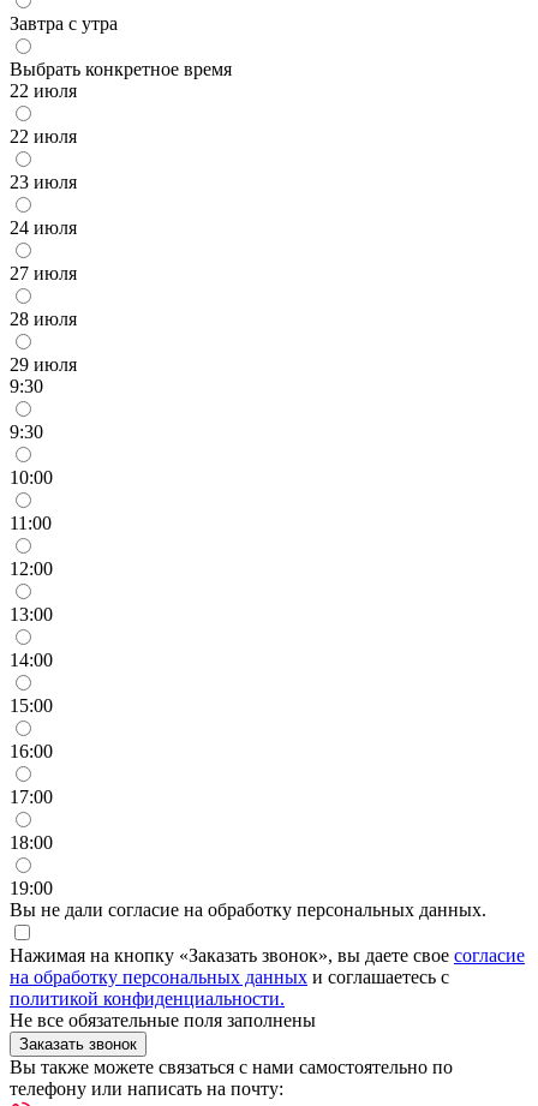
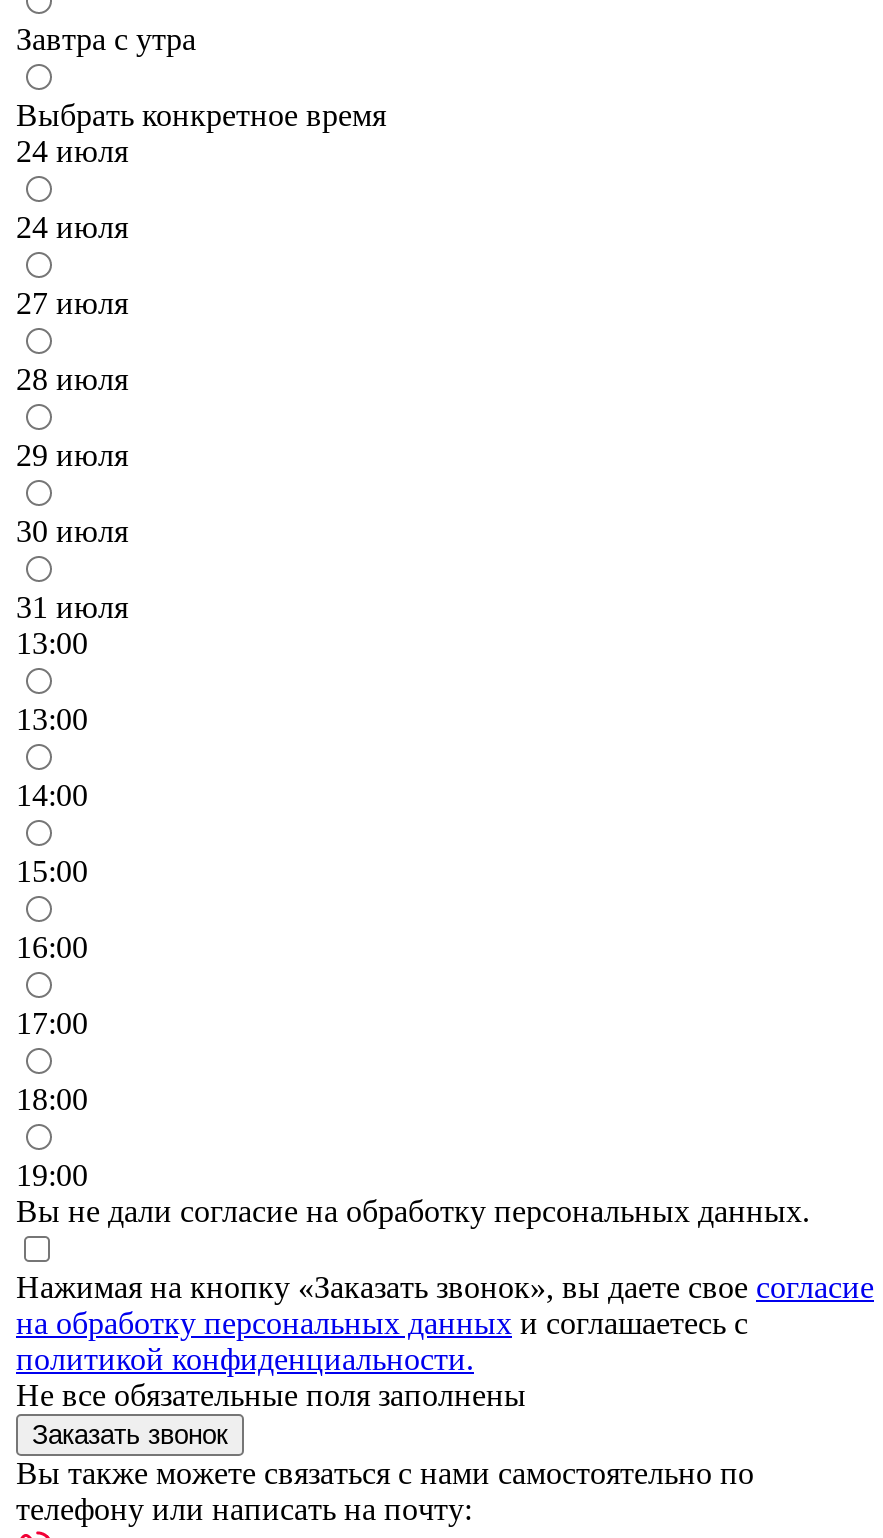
- 22 июля
- 22 июля
- 23 июля
+ 24 июля

- 9:30
- 9:30
- 10:00
- 11:00
- 12:00
+ 30 июля
+ 31 июля
+ 13:00
